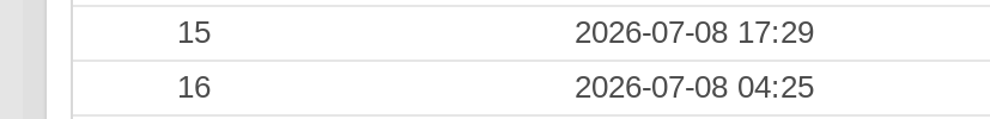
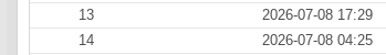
- 15
+ 13

- 16
+ 14
